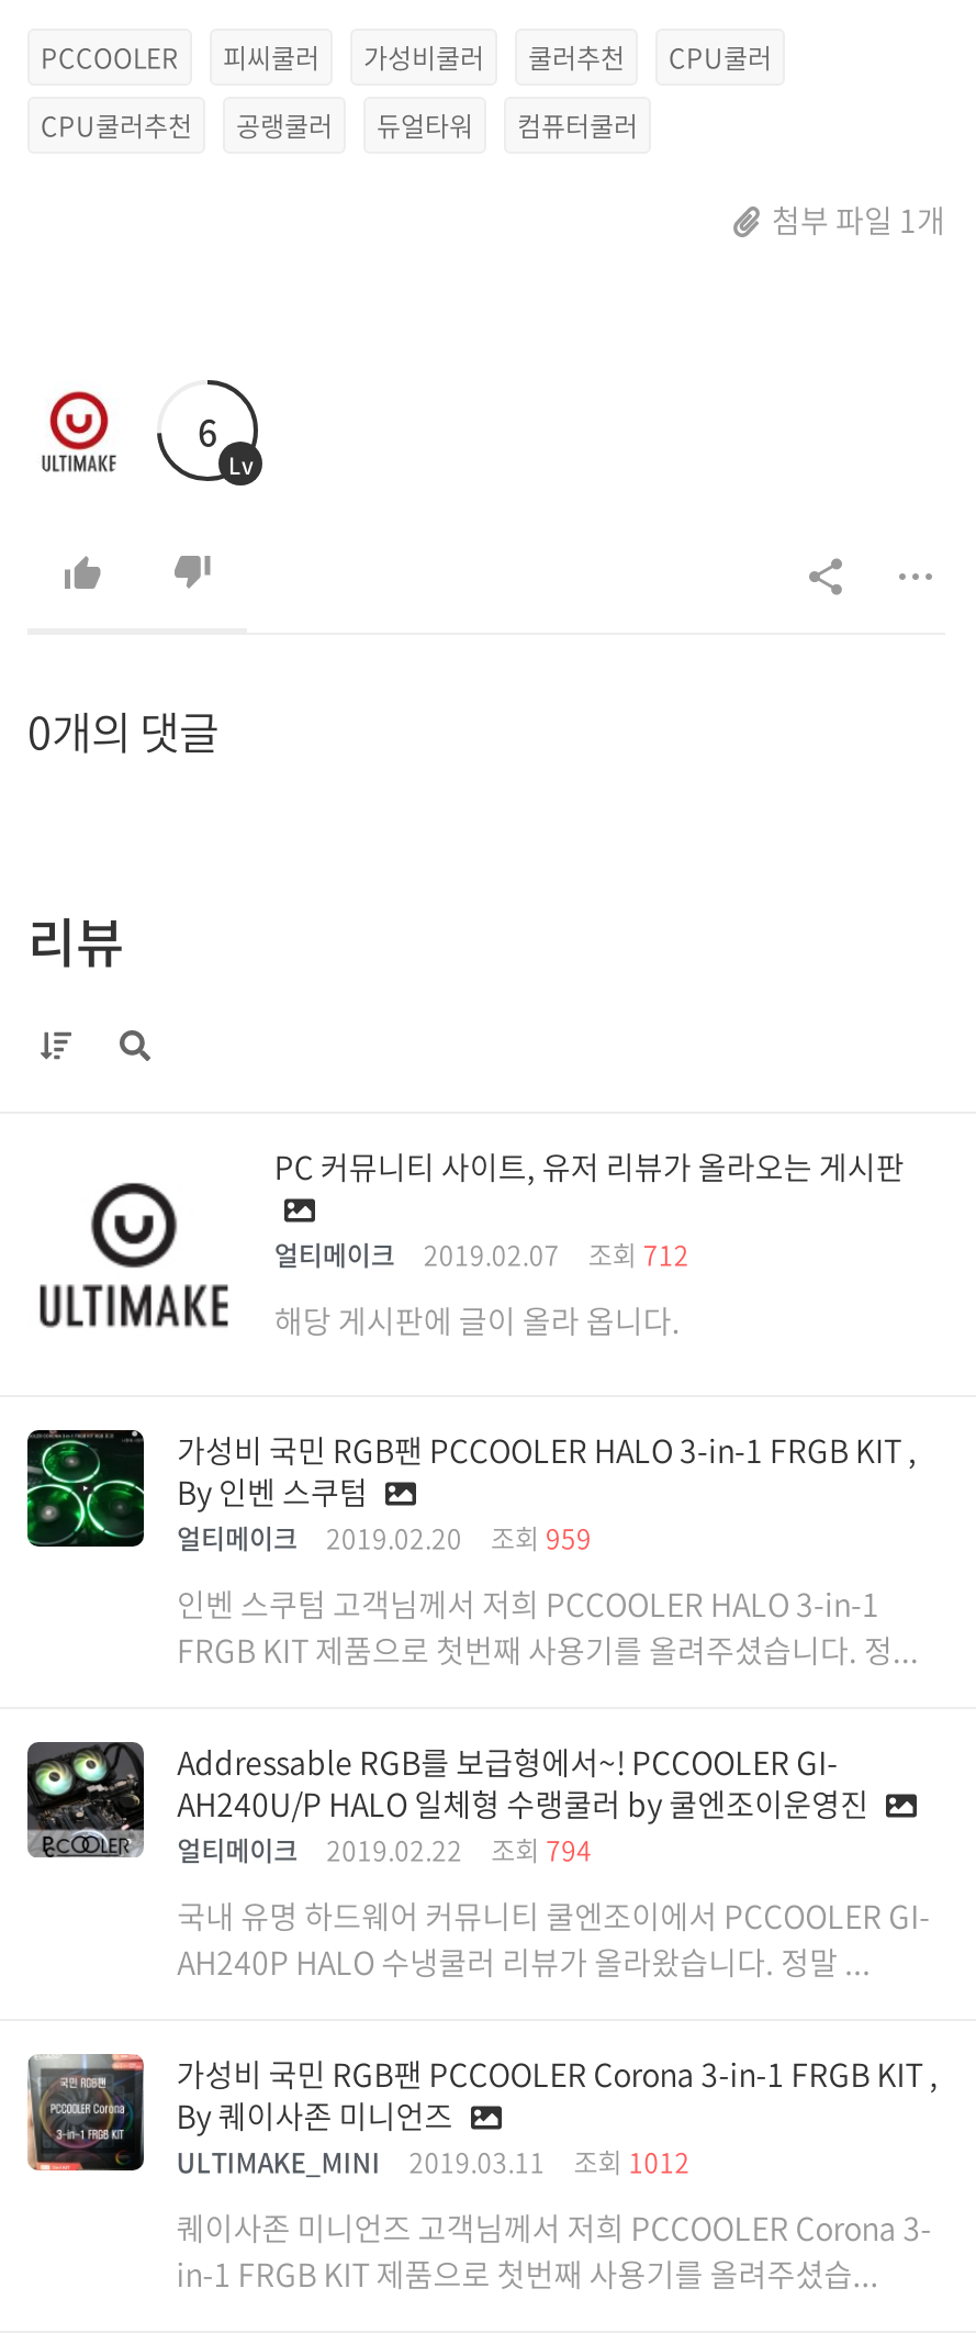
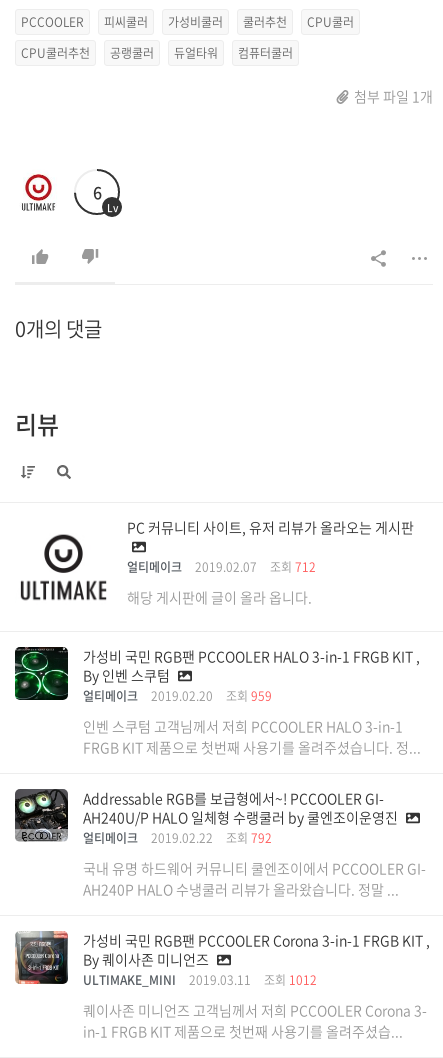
- 얼티메이크 2019.02.22 조회 794
+ 얼티메이크 2019.02.22 조회 792
